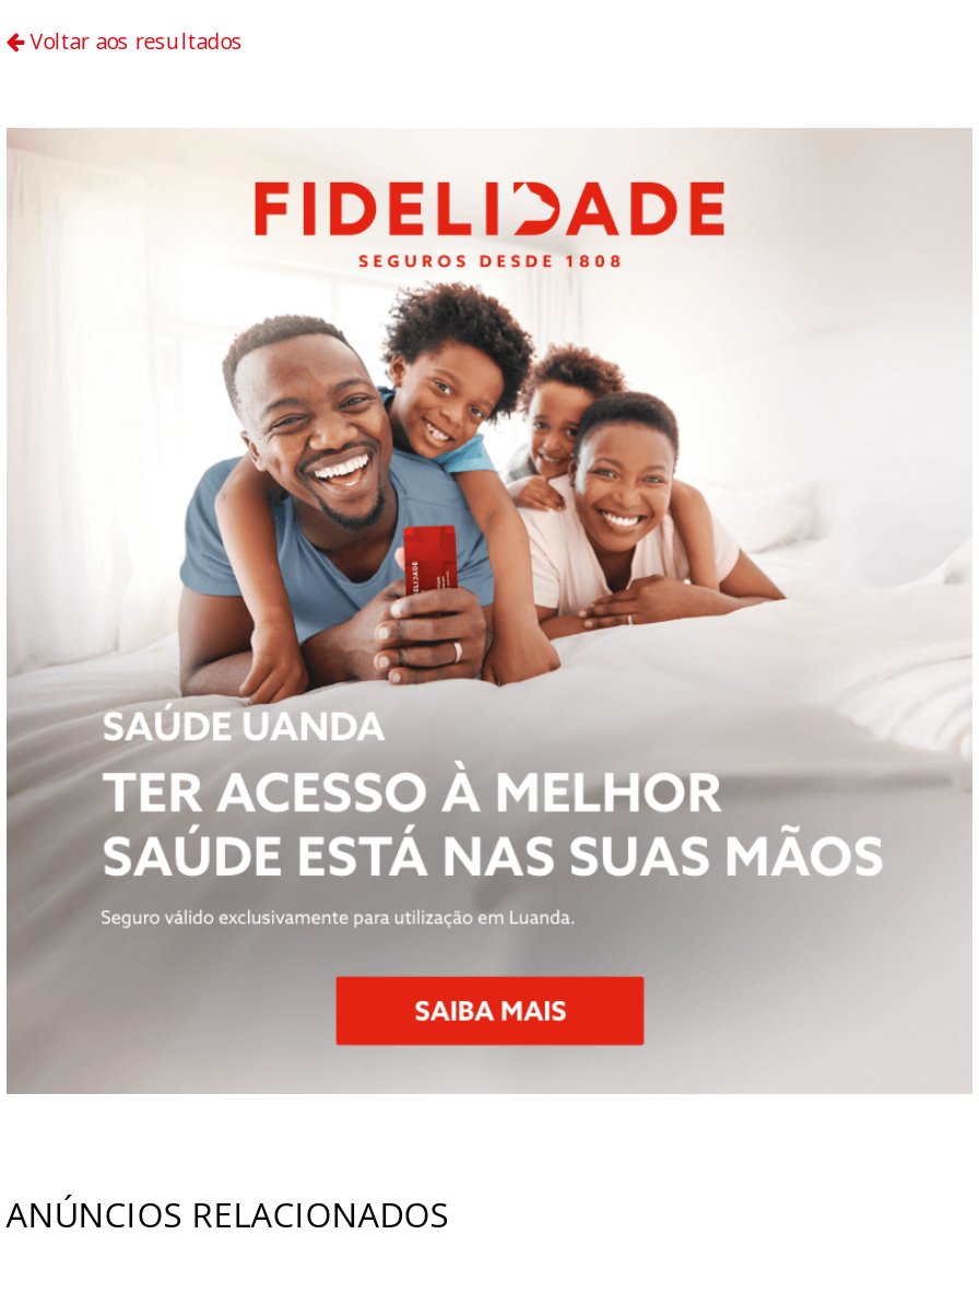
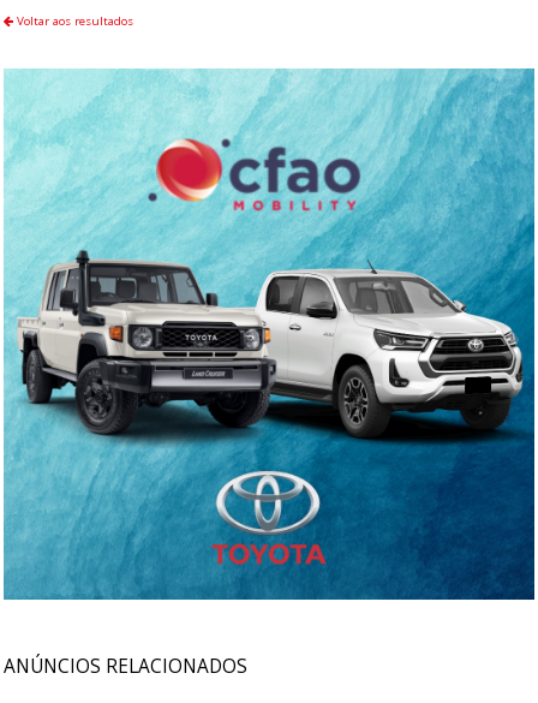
- [image]
+ [image]
